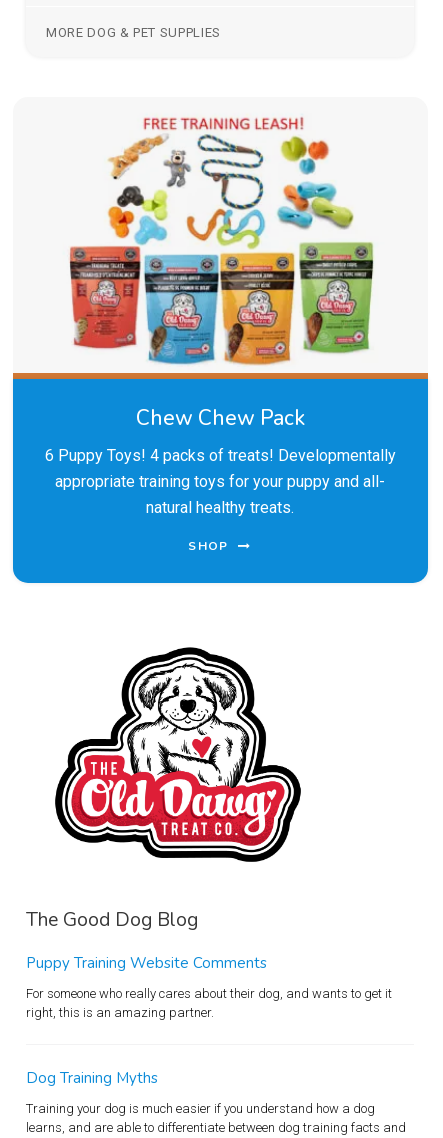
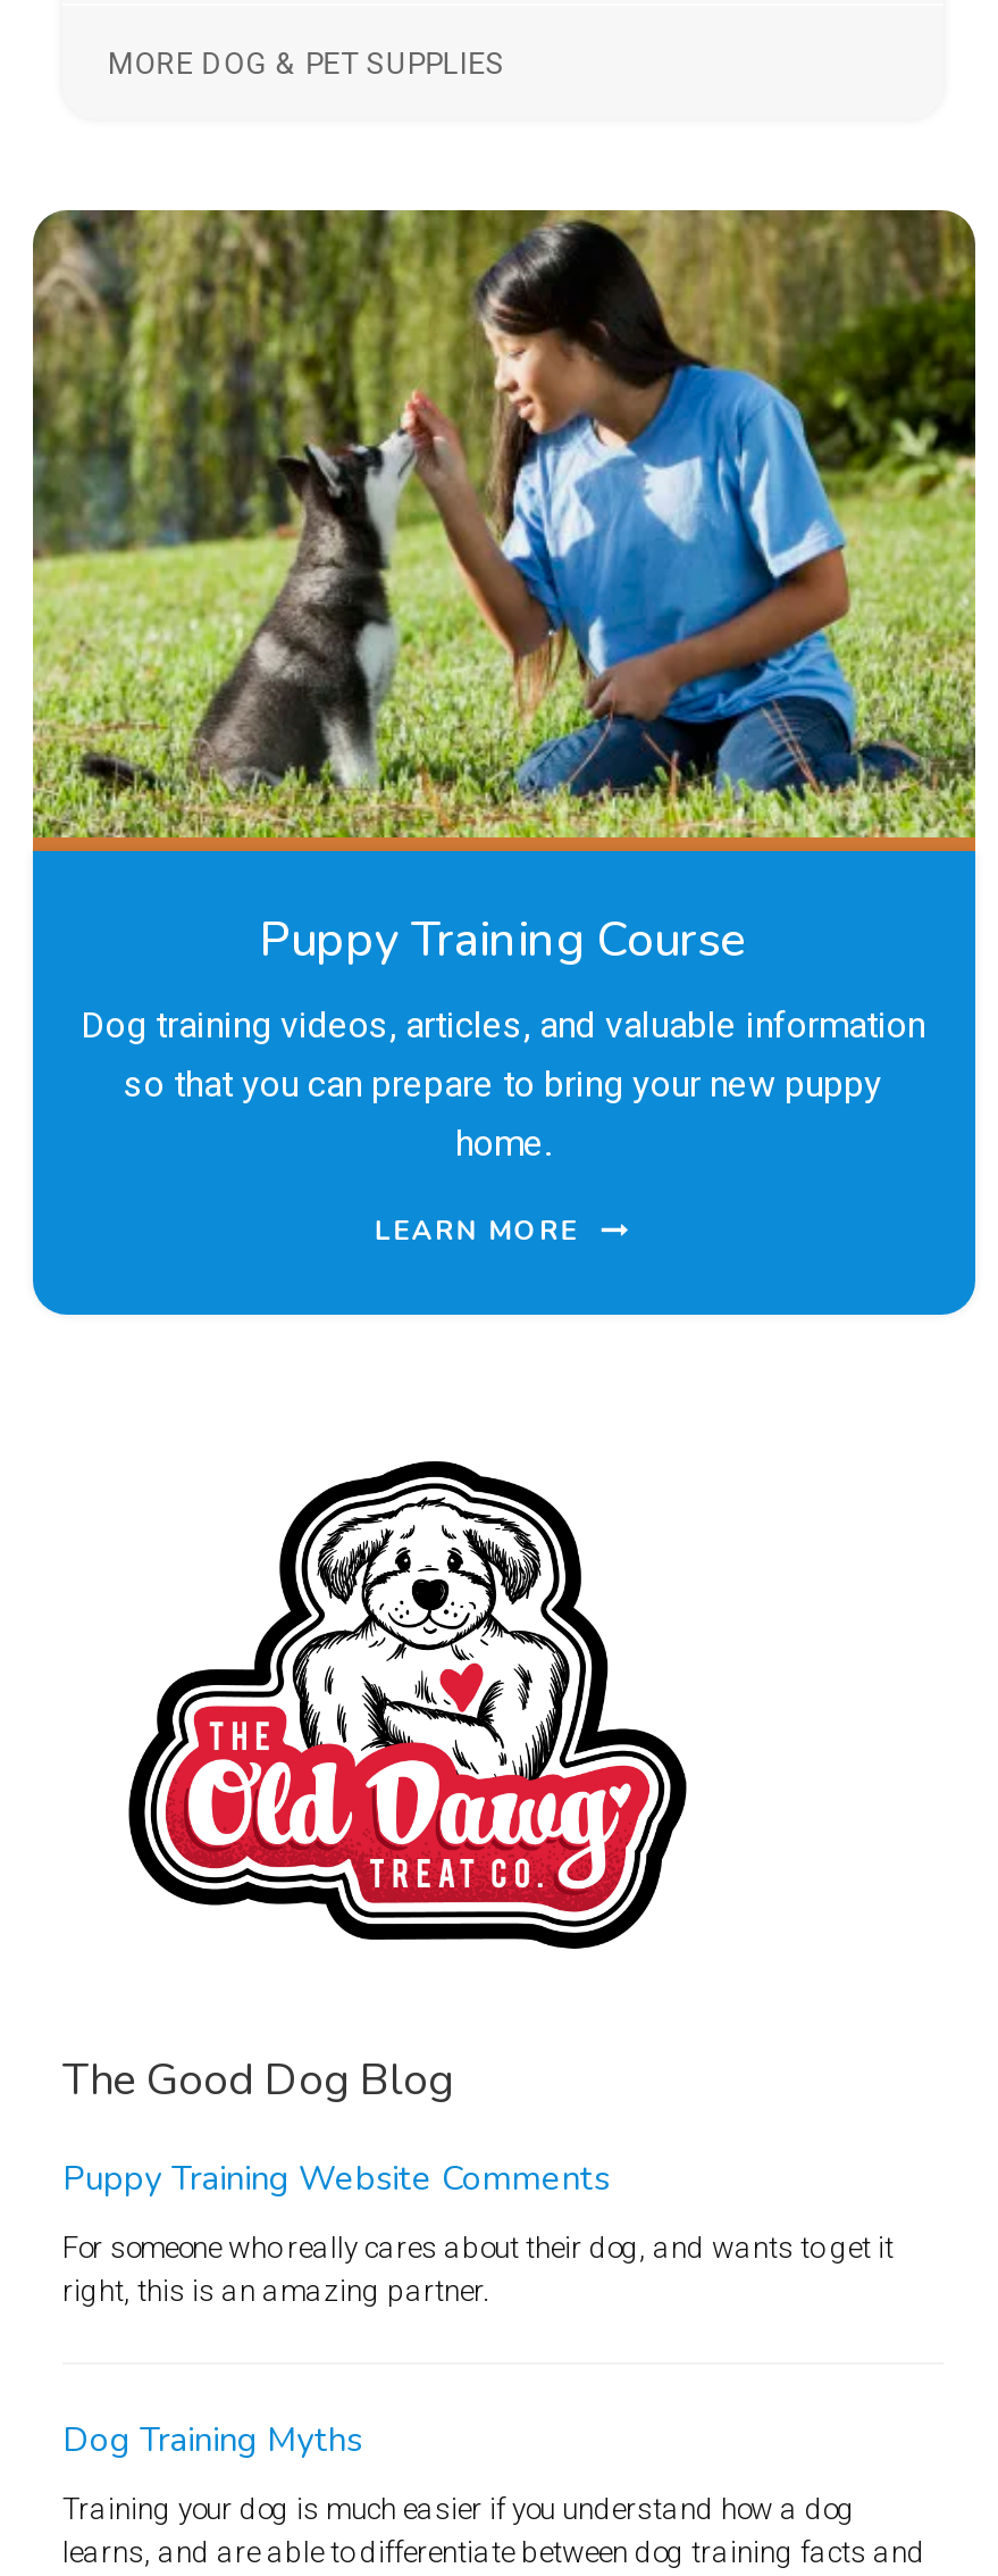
- [image]
- Chew Chew Pack
+ [image]
+ Puppy Training Course

- 6 Puppy Toys! 4 packs of treats! Developmentally
- appropriate training toys for your puppy and all-
- natural healthy treats.
+ Dog training videos, articles, and valuable information
+ so that you can prepare to bring your new puppy
+ home.

- SHOP
+ LEARN MORE
